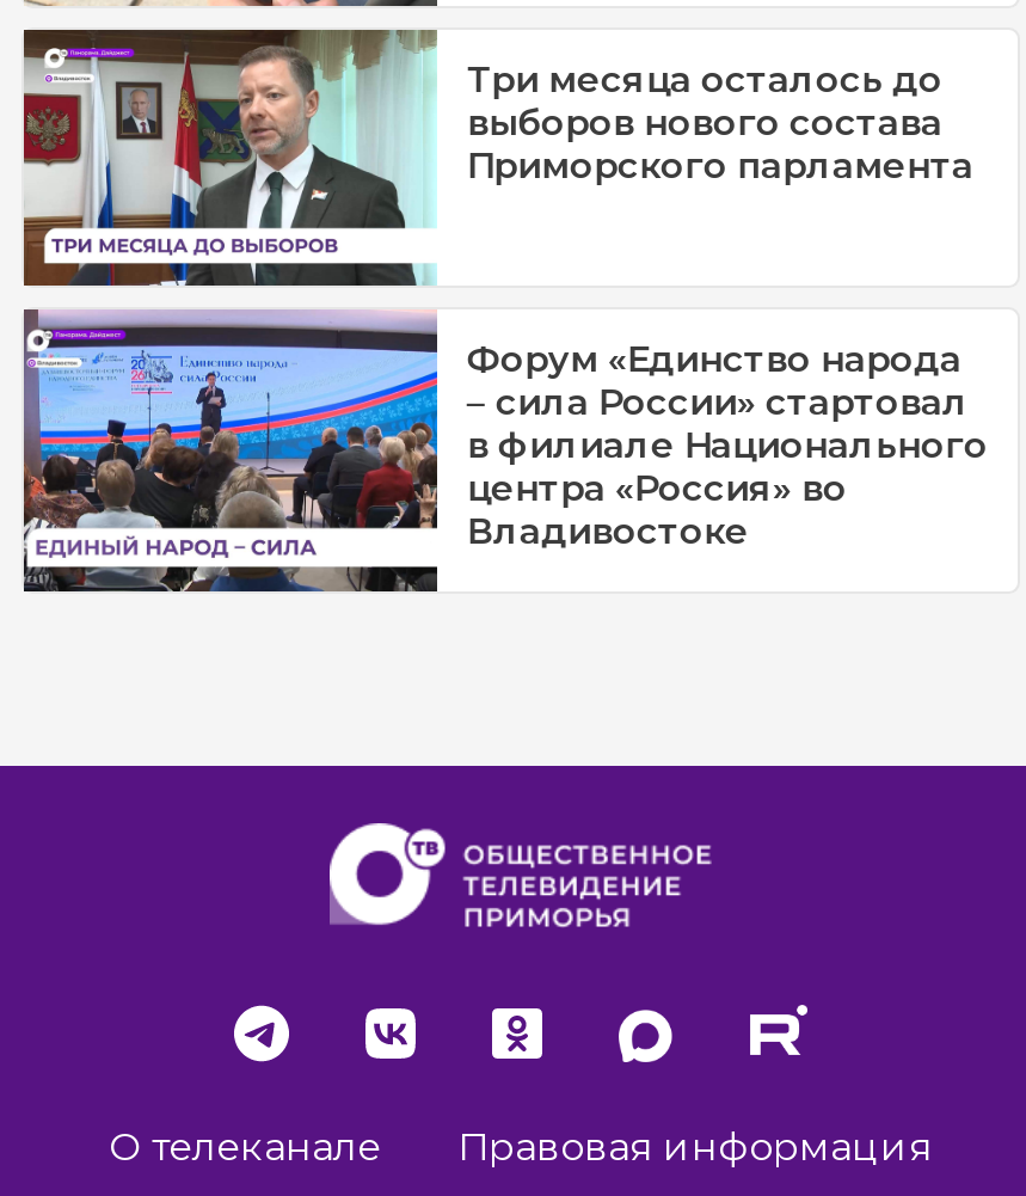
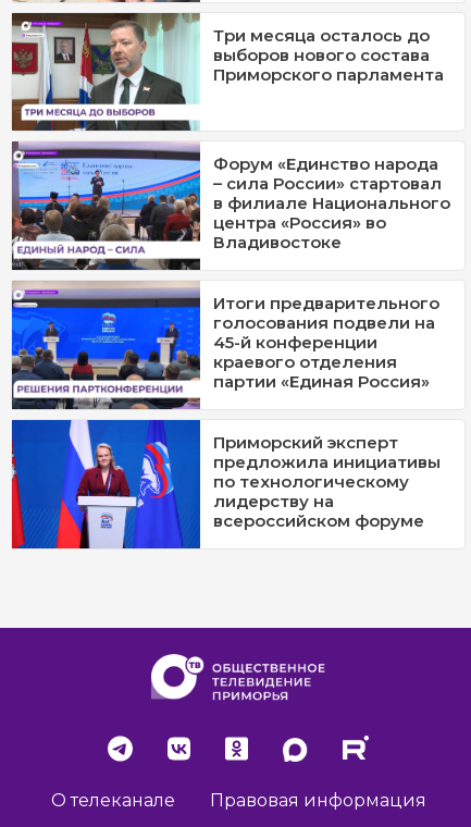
+ [image]
+ Итоги предварительного
+ голосования подвели на
+ 45-й конференции
+ краевого отделения
+ партии «Единая Россия»
+ Приморский эксперт
+ предложила инициативы
+ по технологическому
+ лидерству на
+ всероссийском форуме

+ [image]
